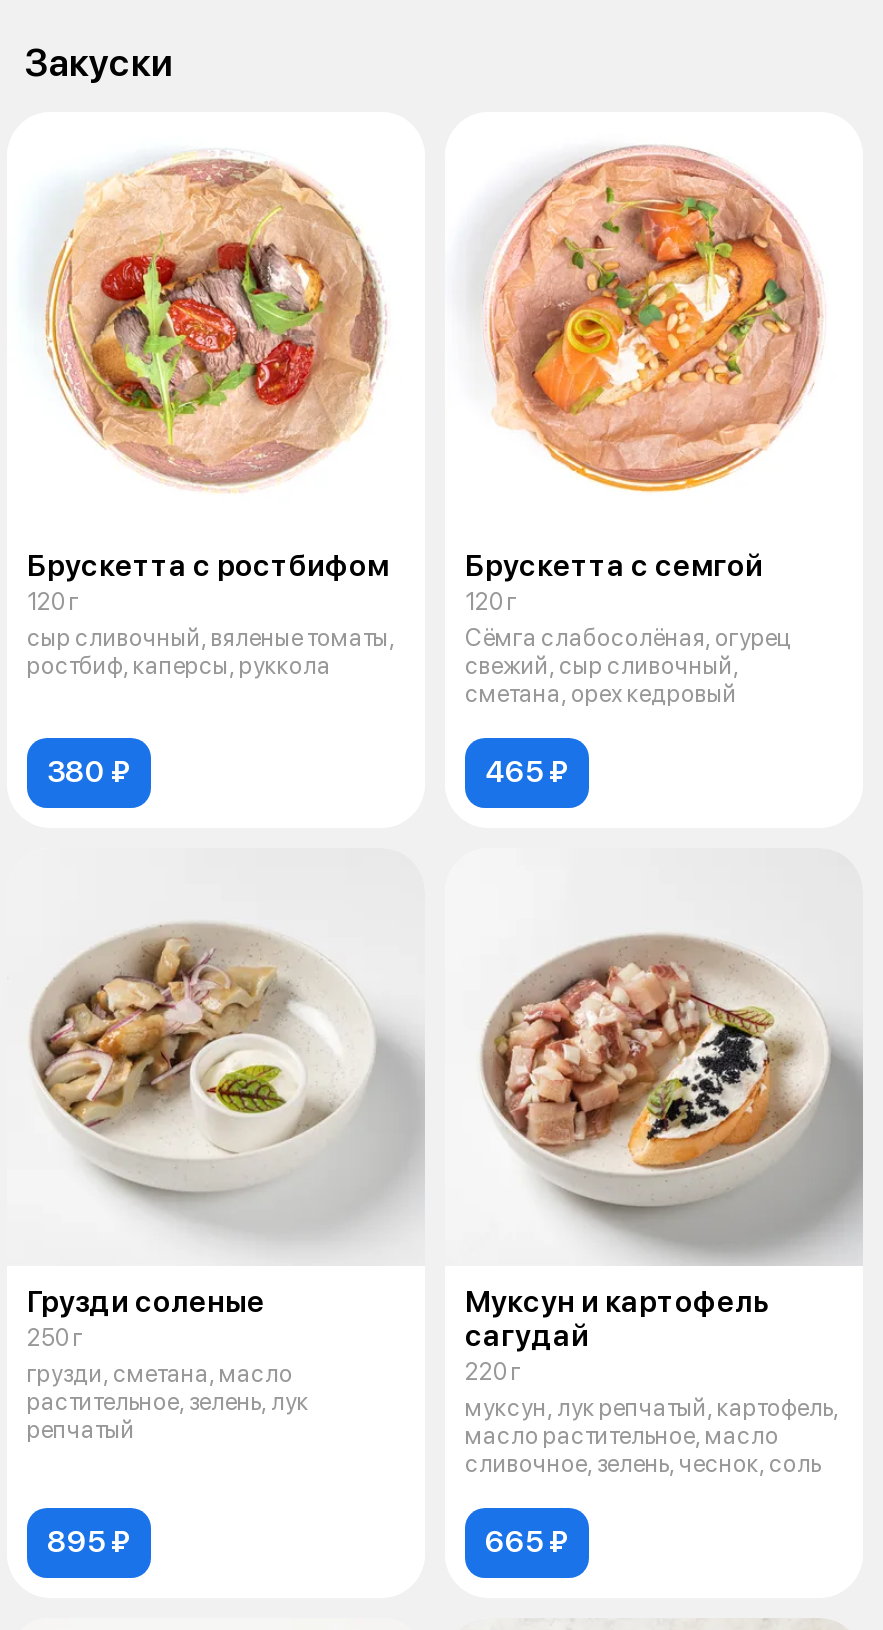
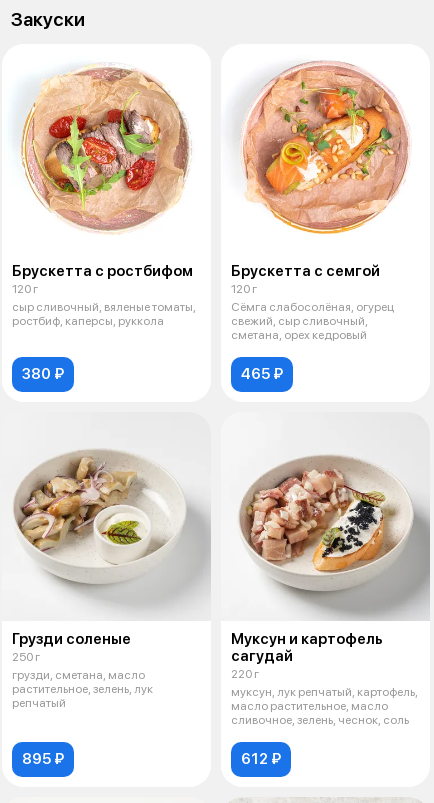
- 665 ₽
+ 612 ₽
